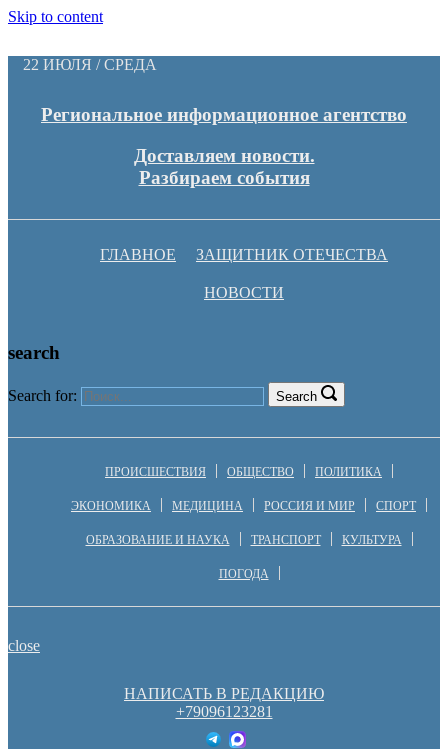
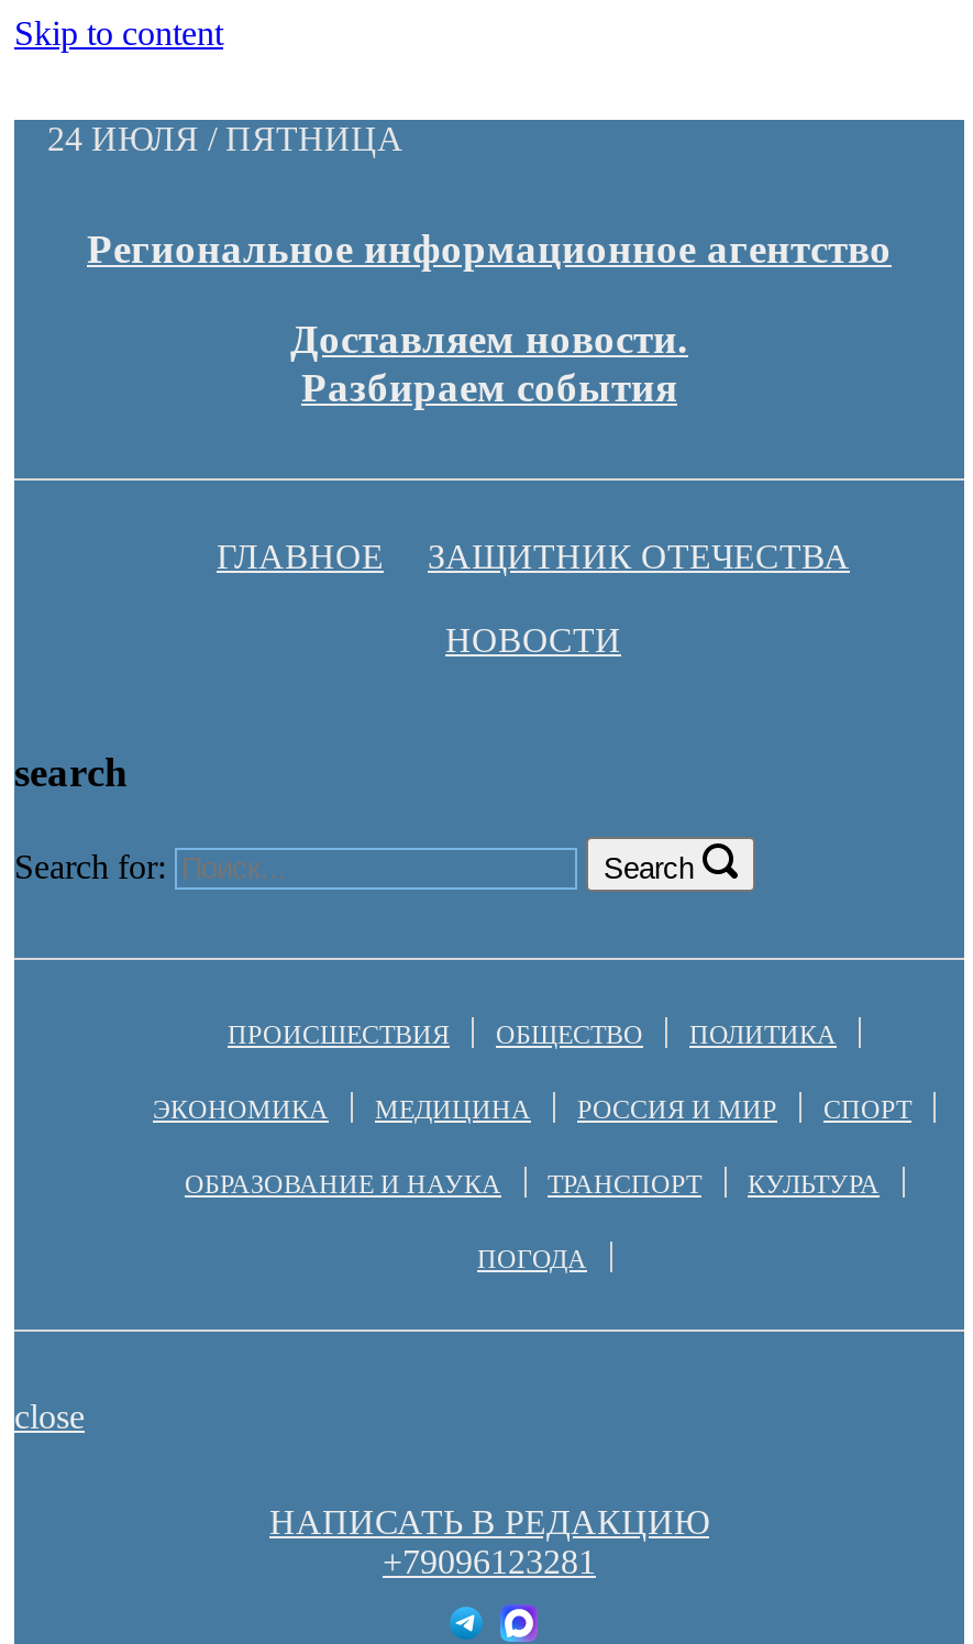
- 22 ИЮЛЯ / СРЕДА
+ 24 ИЮЛЯ / ПЯТНИЦА
